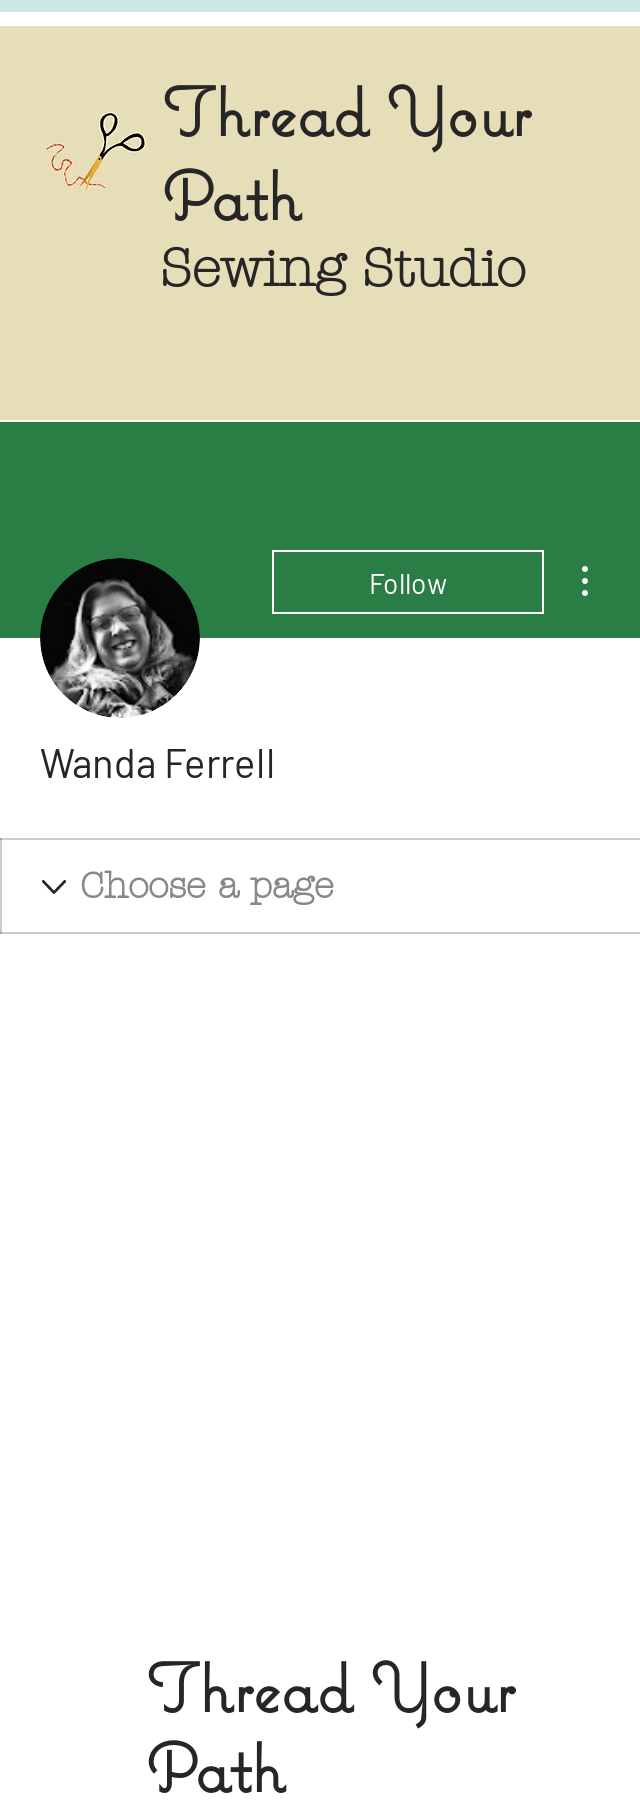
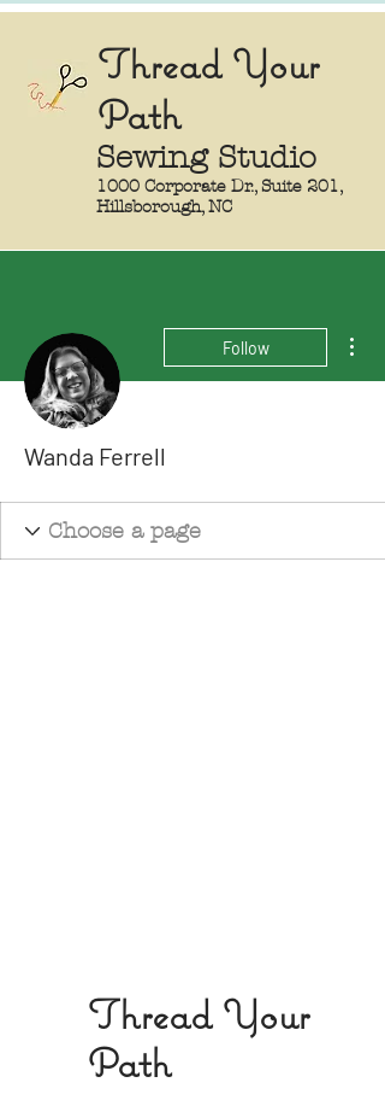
+ 1000 Corporate Dr., Suite 201,
+ Hillsborough, NC
